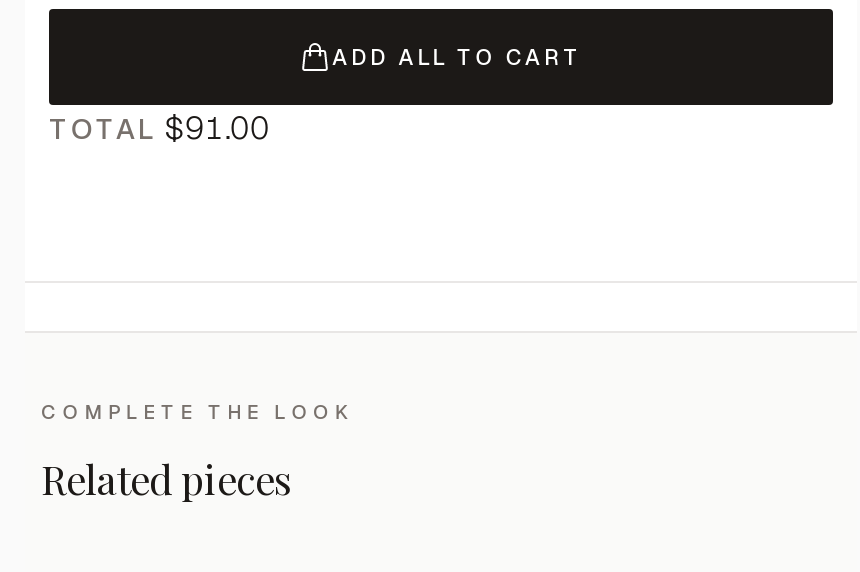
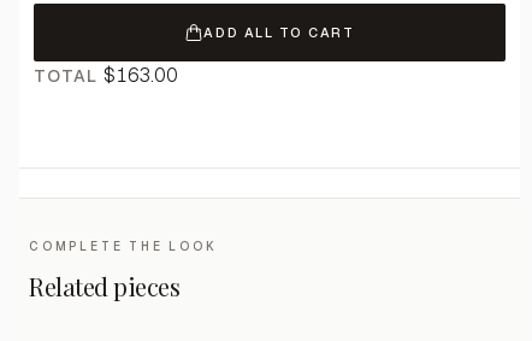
- TOTAL $91.00
+ TOTAL $163.00
